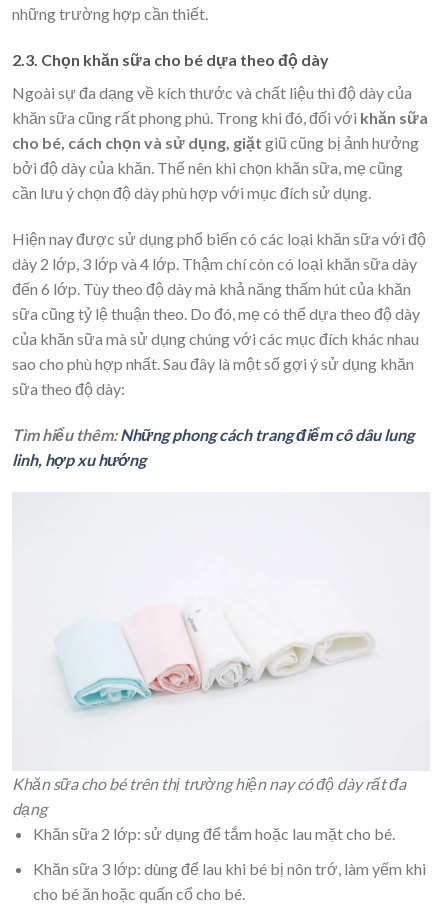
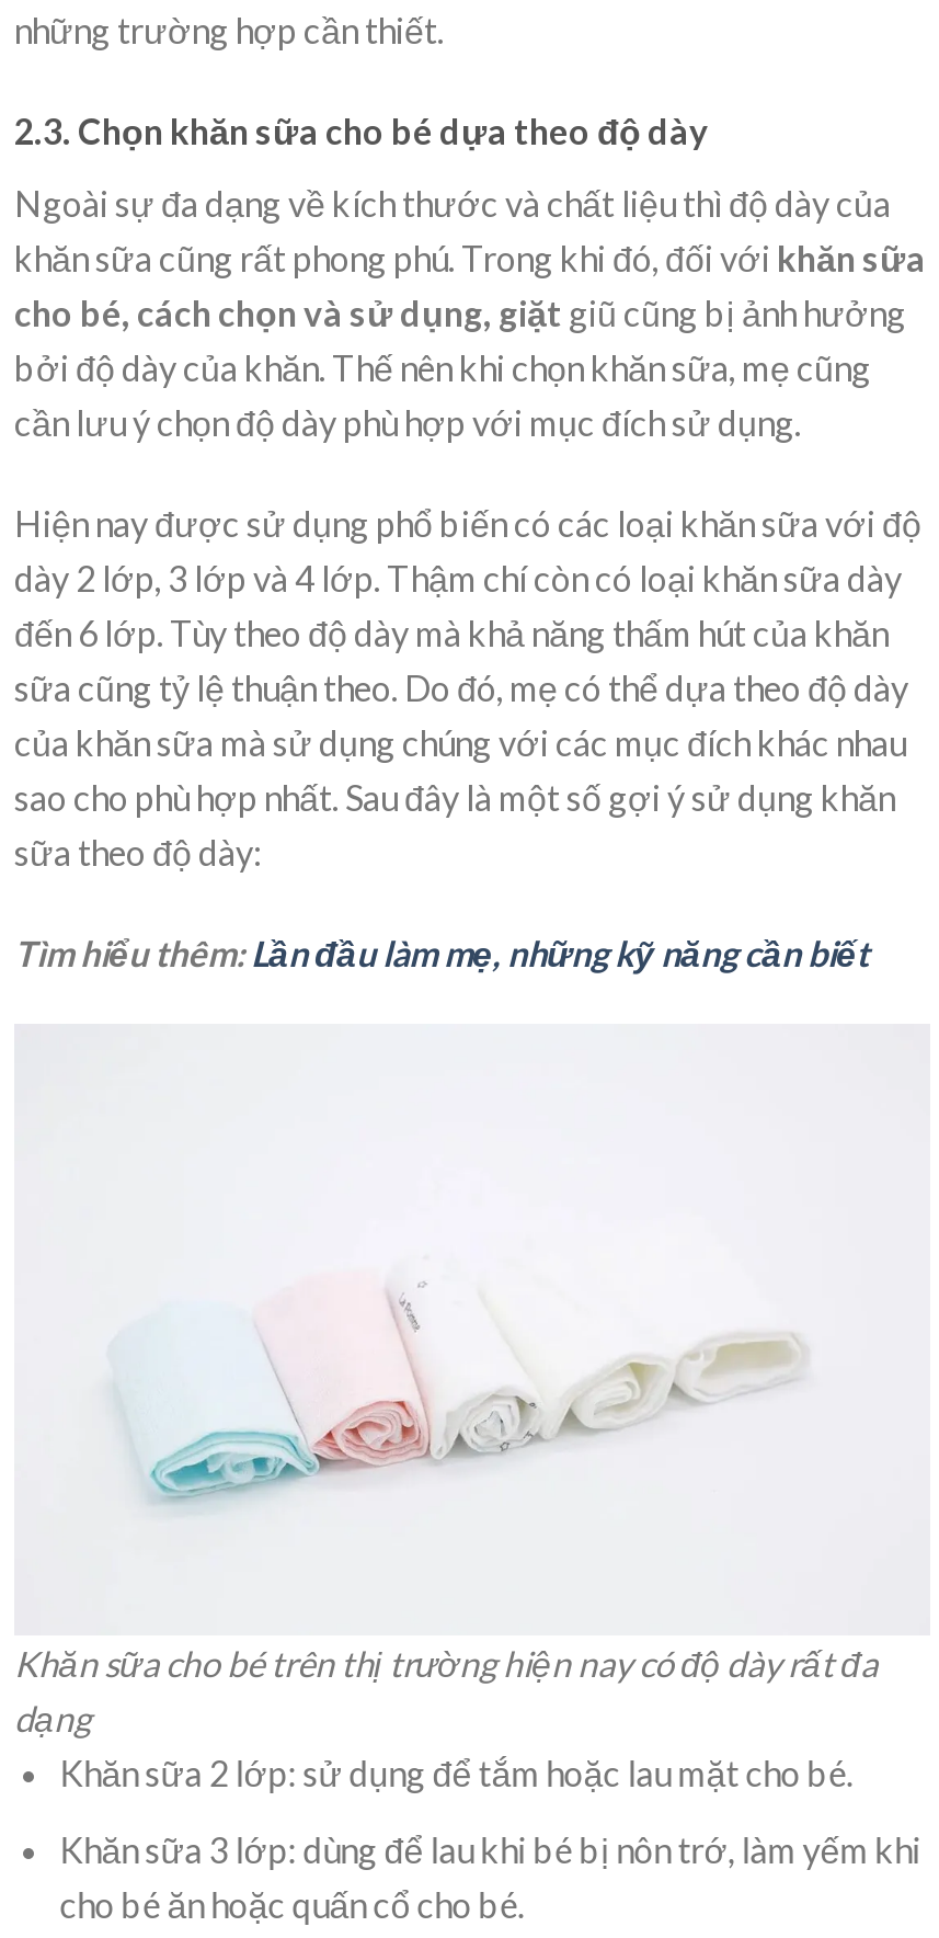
- Tìm hiểu thêm: Những phong cách trang điểm cô dâu lung
- linh, hợp xu hướng
+ Tìm hiểu thêm: Lần đầu làm mẹ, những kỹ năng cần biết
